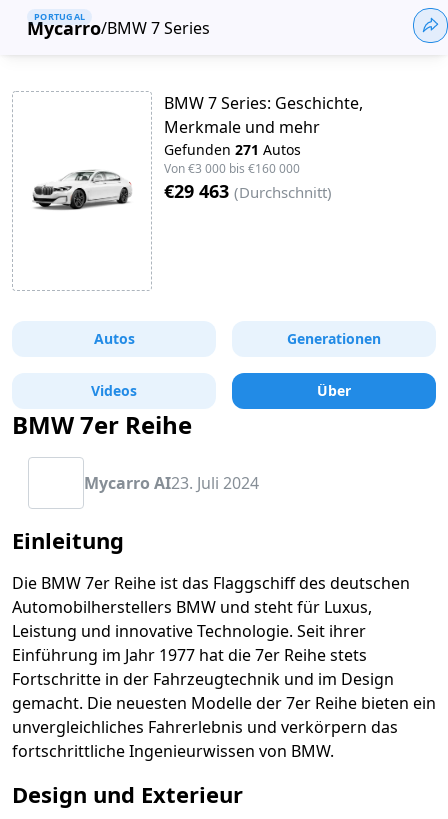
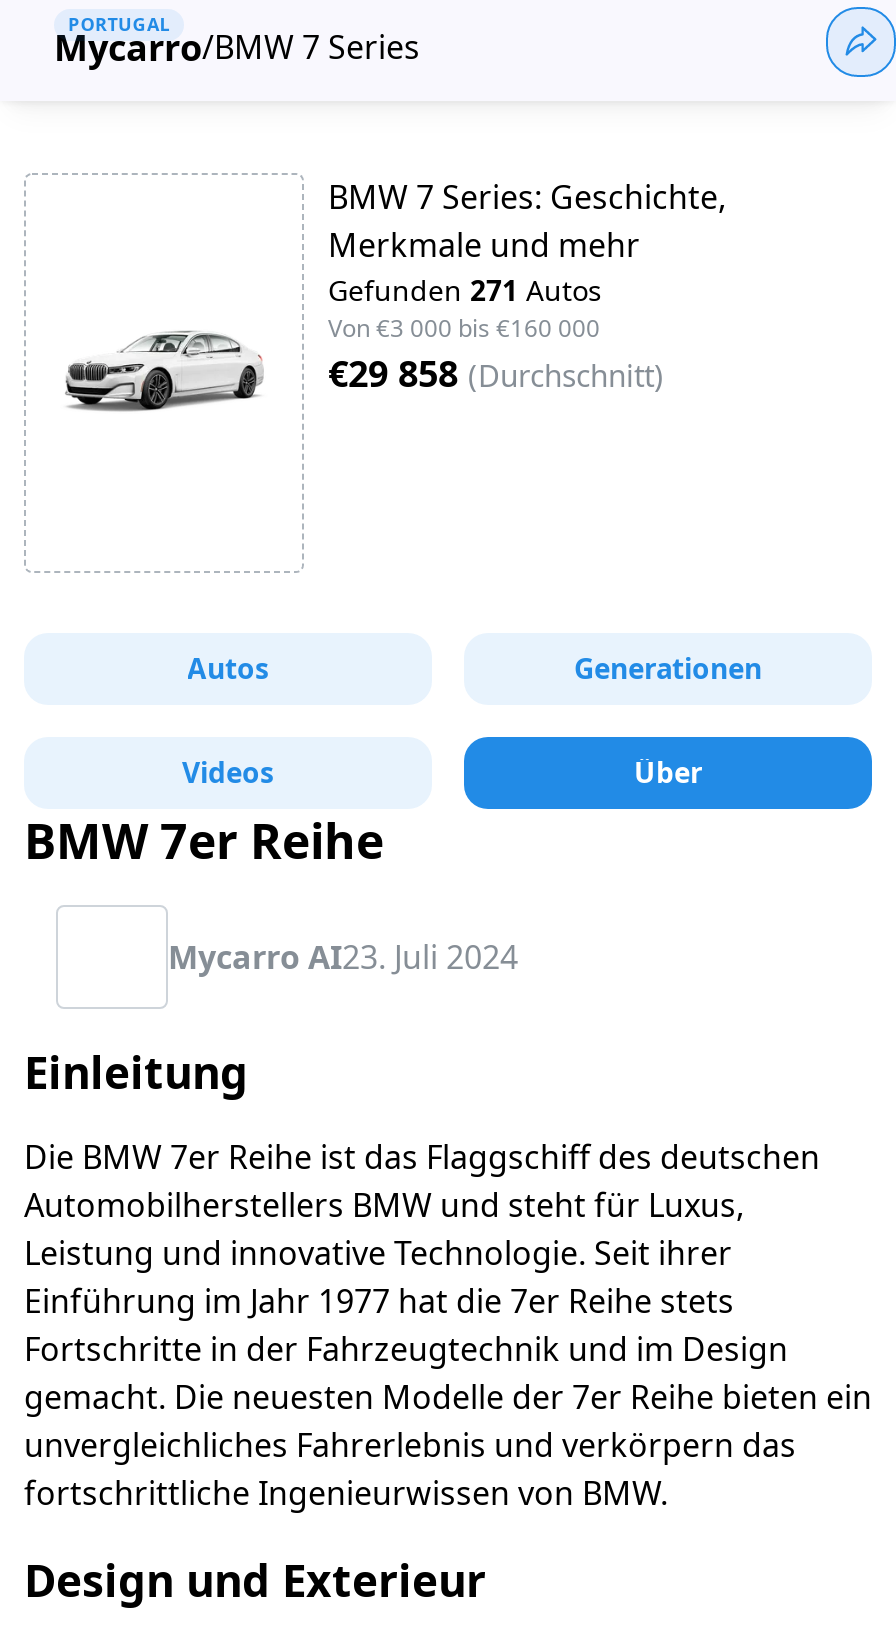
- €29 463 (Durchschnitt)
+ €29 858 (Durchschnitt)
